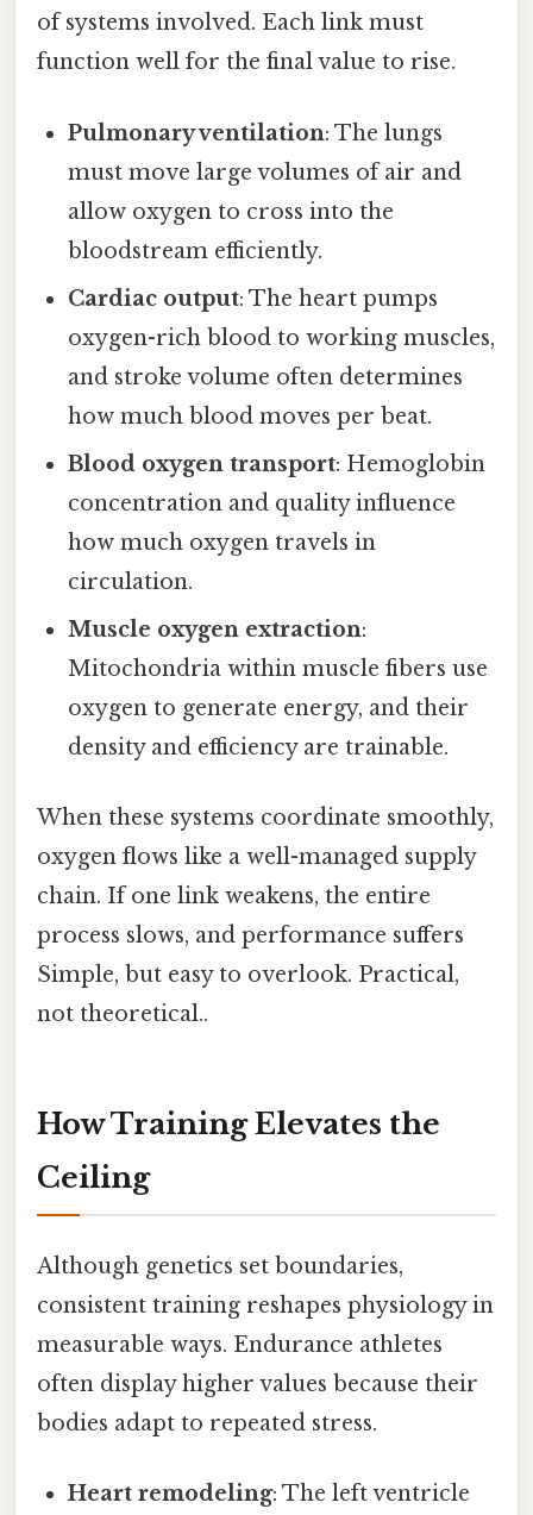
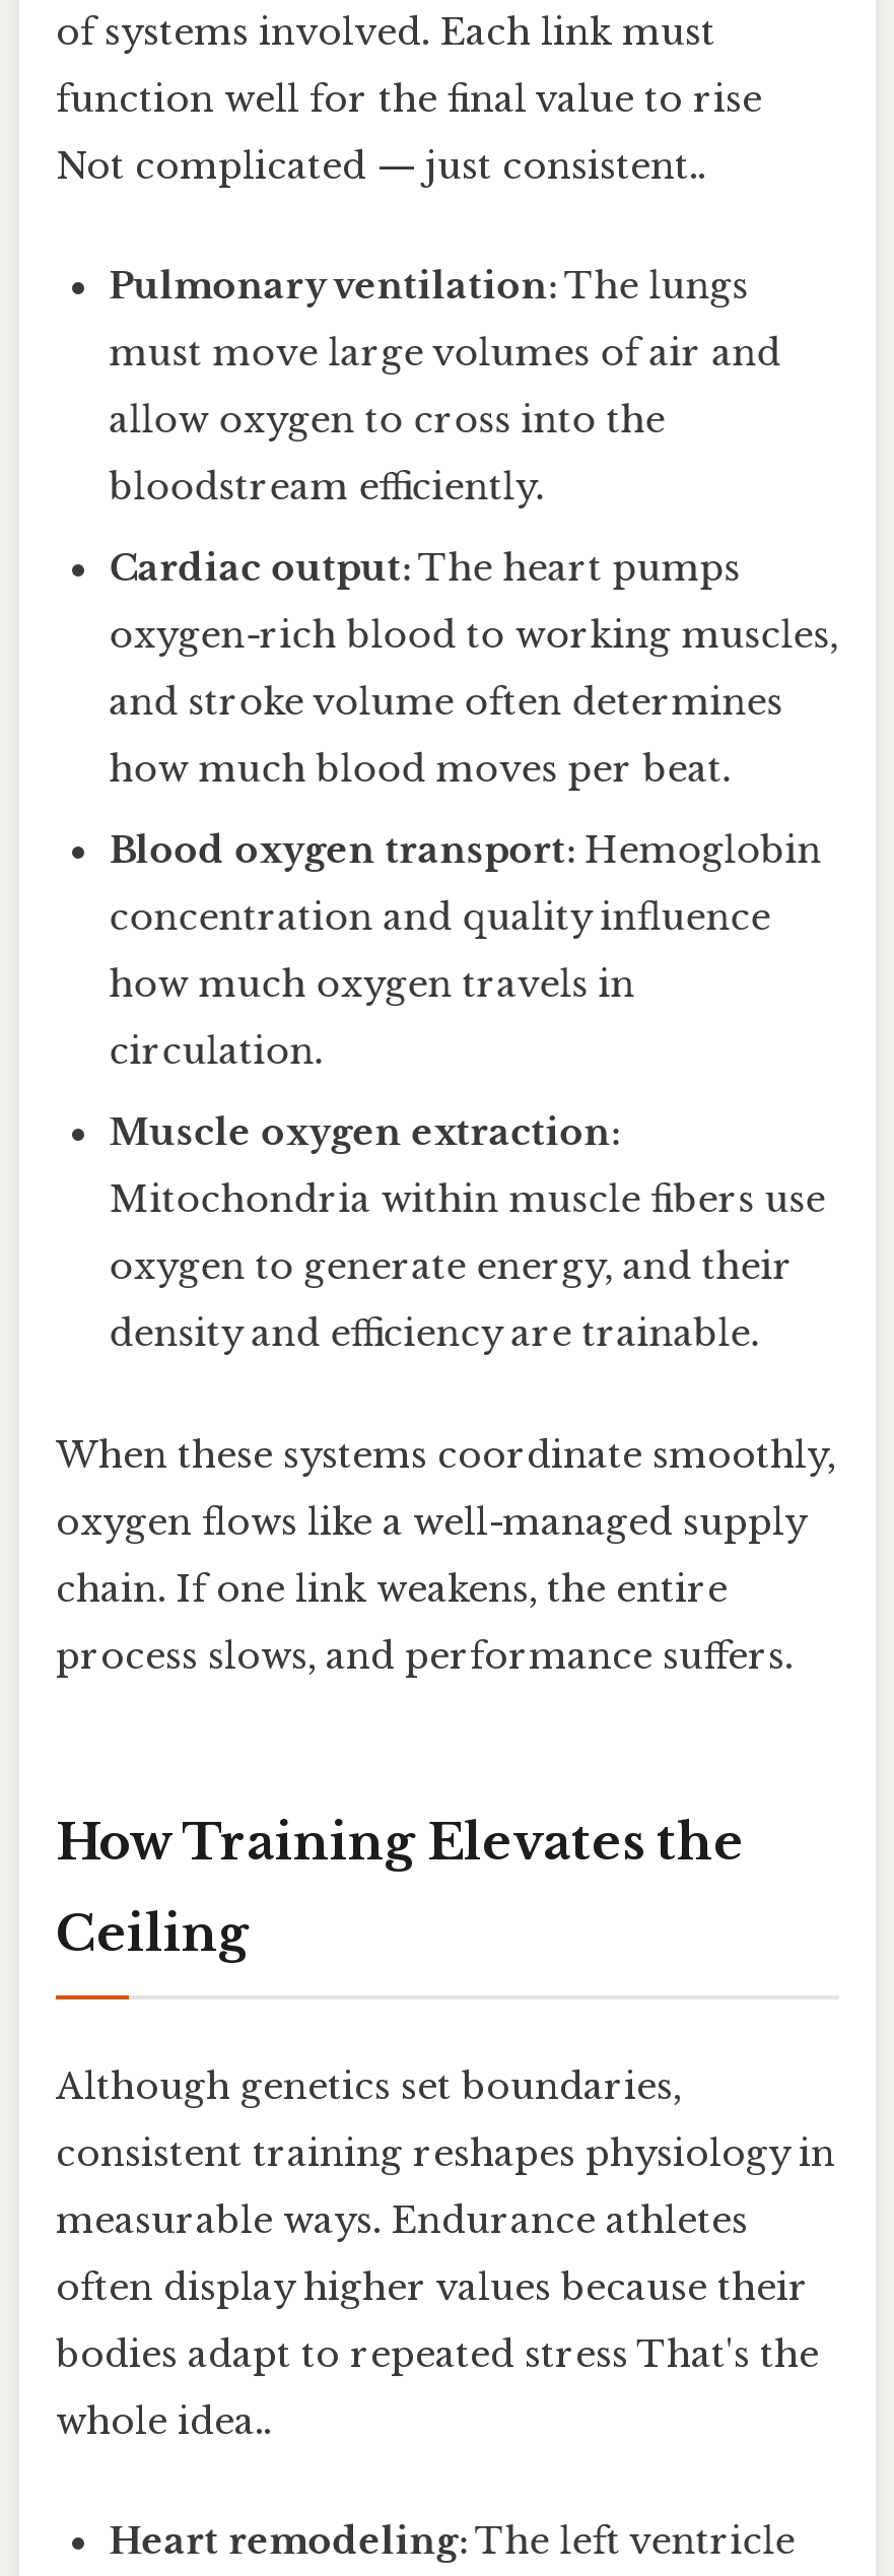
- function well for the final value to rise.
+ function well for the final value to rise
+ Not complicated — just consistent..

moved down: Pulmonary ventilation: The lungs | must move large volumes of air and | allow oxygen to cross into the | ... | oxygen flows like a well-managed supply | chain. If one link weakens, the entire

- process slows, and performance suffers
- Simple, but easy to overlook. Practical,
- not theoretical..
+ process slows, and performance suffers.

moved up: How Training Elevates the | Ceiling | Although genetics set boundaries, | consistent training reshapes physiology in | measurable ways. Endurance athletes | often display higher values because their

- bodies adapt to repeated stress.
+ bodies adapt to repeated stress That's the
+ whole idea..
